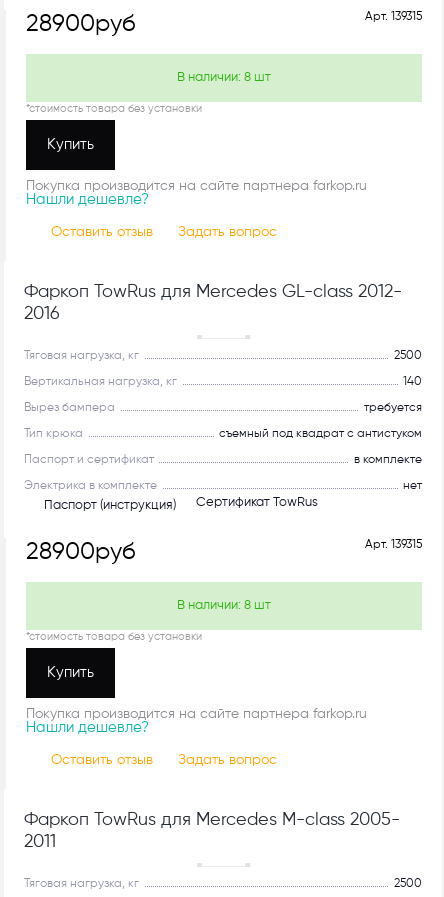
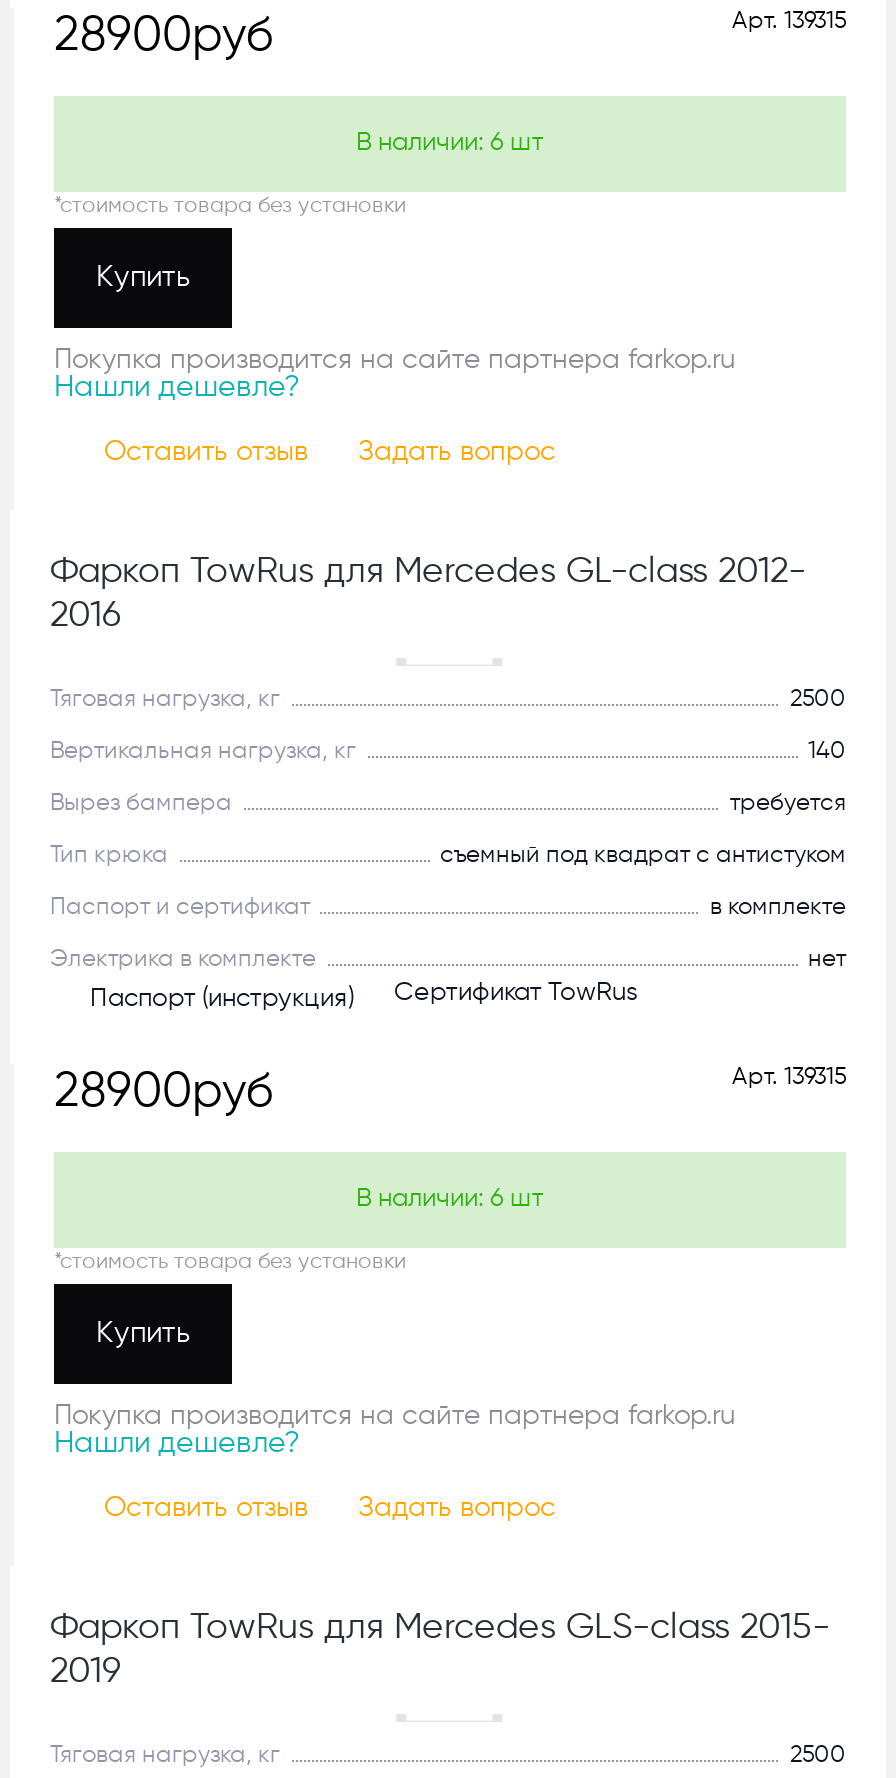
- В наличии: 8 шт
+ В наличии: 6 шт

- В наличии: 8 шт
+ В наличии: 6 шт

- Фаркоп TowRus для Mercedes M-class 2005-
+ Фаркоп TowRus для Mercedes GLS-class 2015-

- 2011
+ 2019
